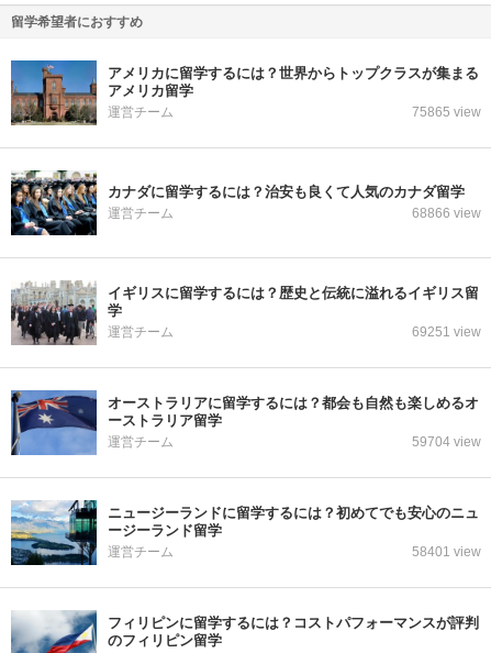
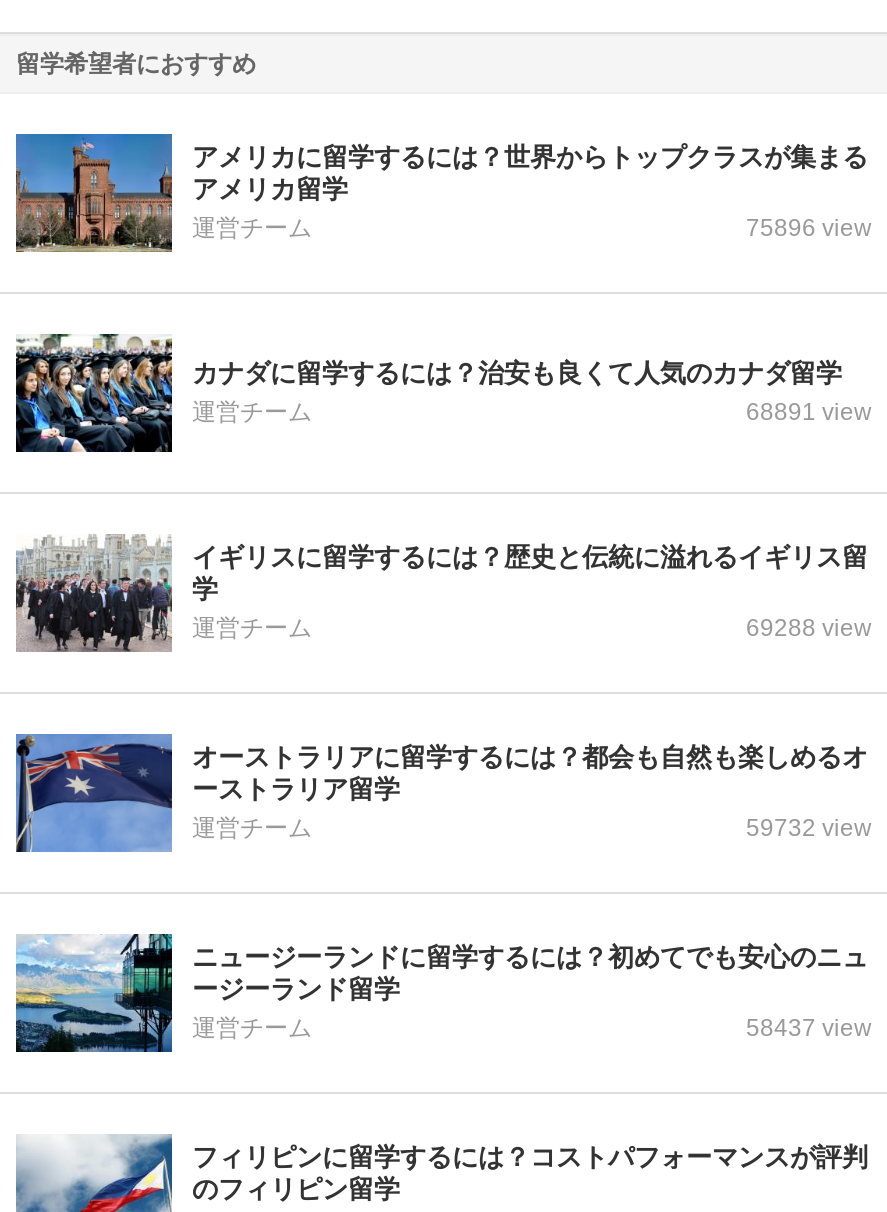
- 75865 view
+ 75896 view

- 68866 view
+ 68891 view

- 69251 view
+ 69288 view

- 59704 view
+ 59732 view

- 58401 view
+ 58437 view
